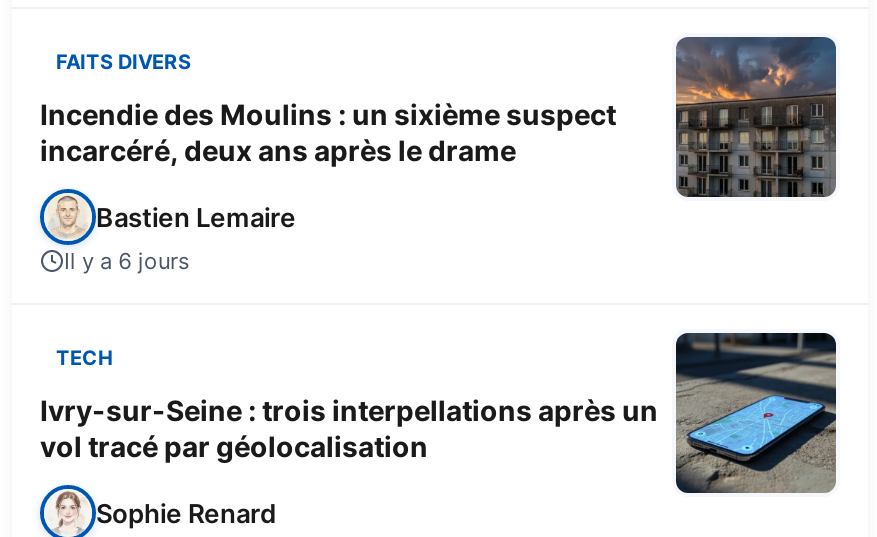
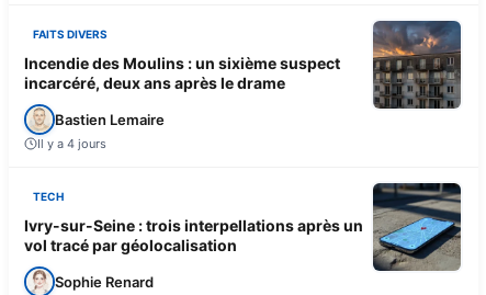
- Il y a 6 jours
+ Il y a 4 jours
